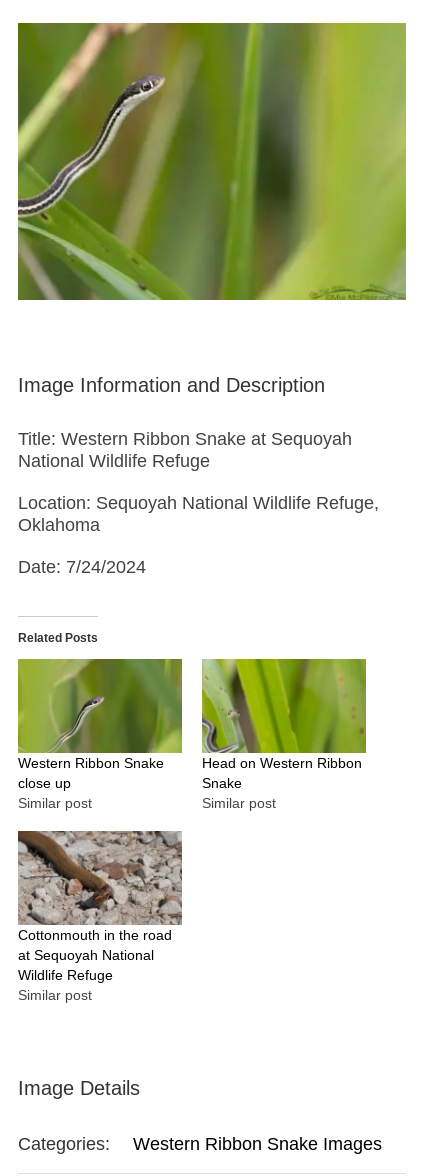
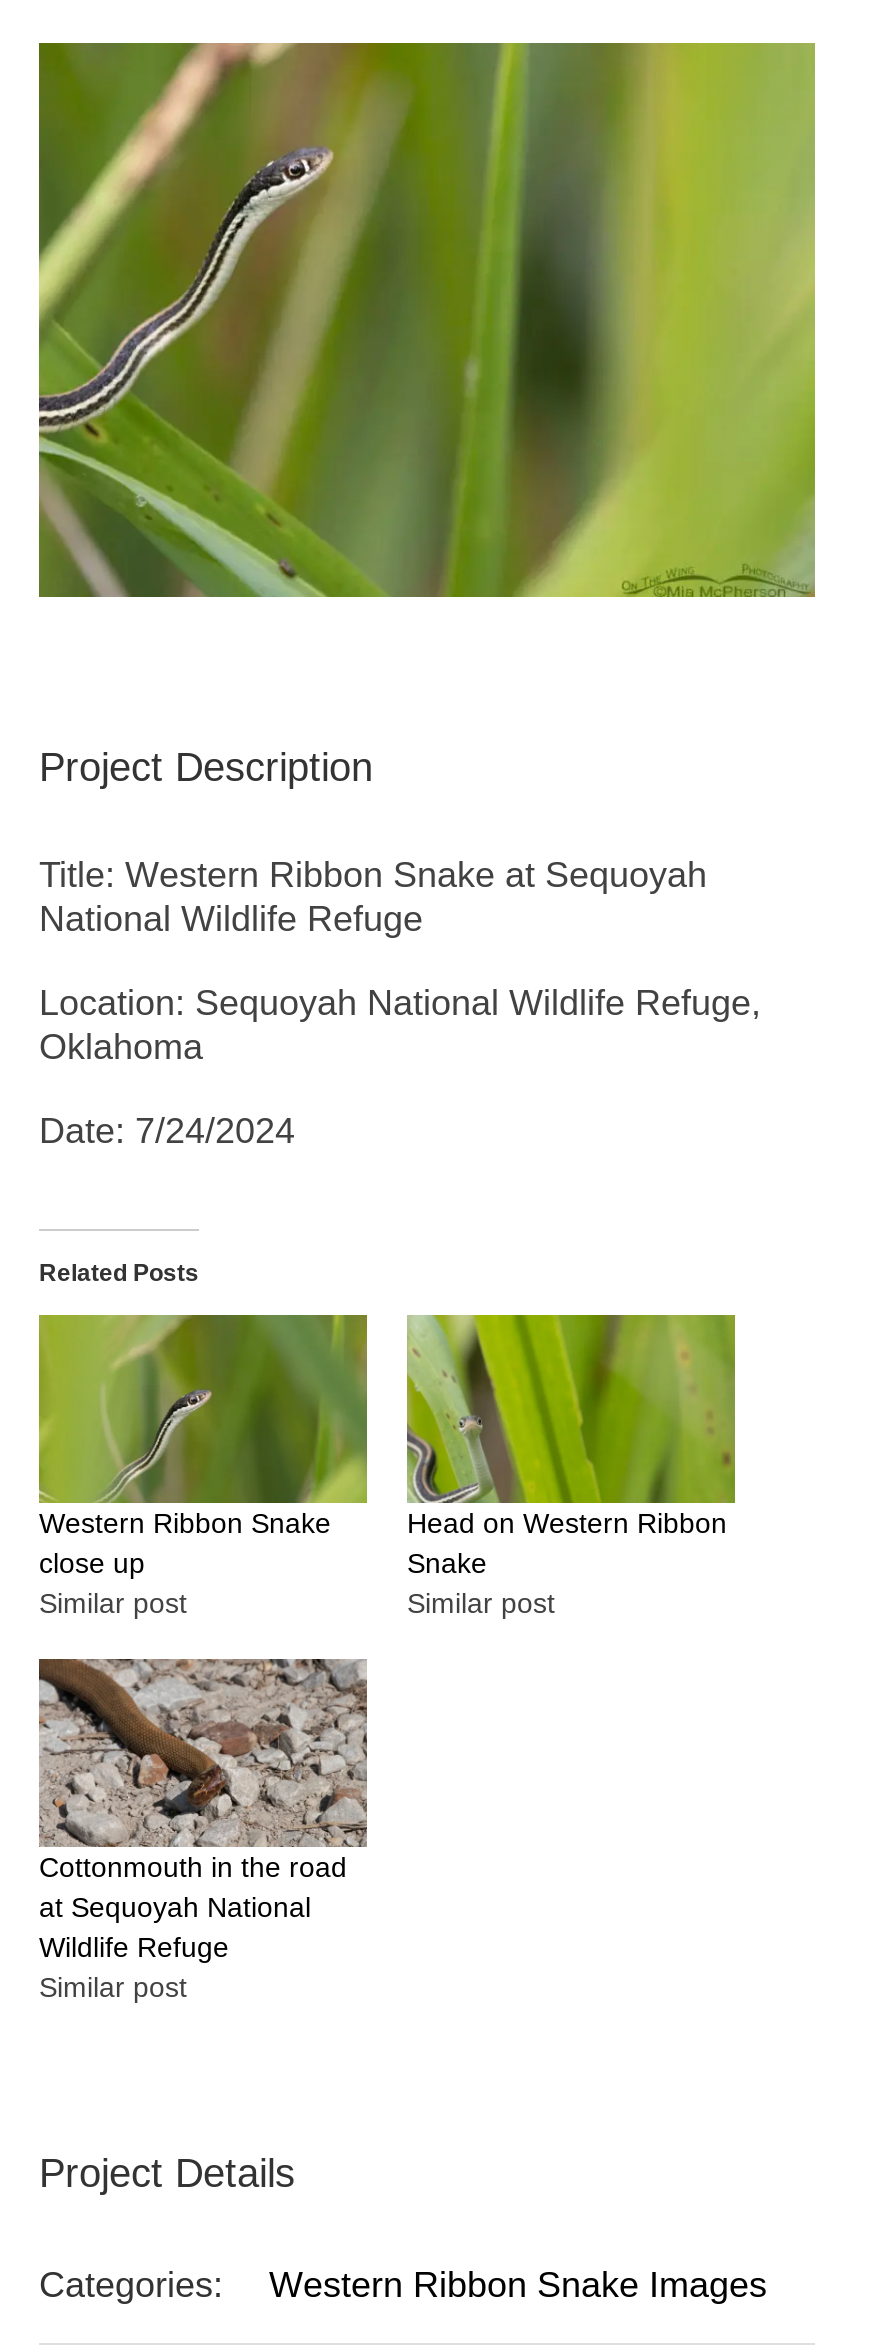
- Image Information and Description
+ Project Description

- Image Details
+ Project Details
